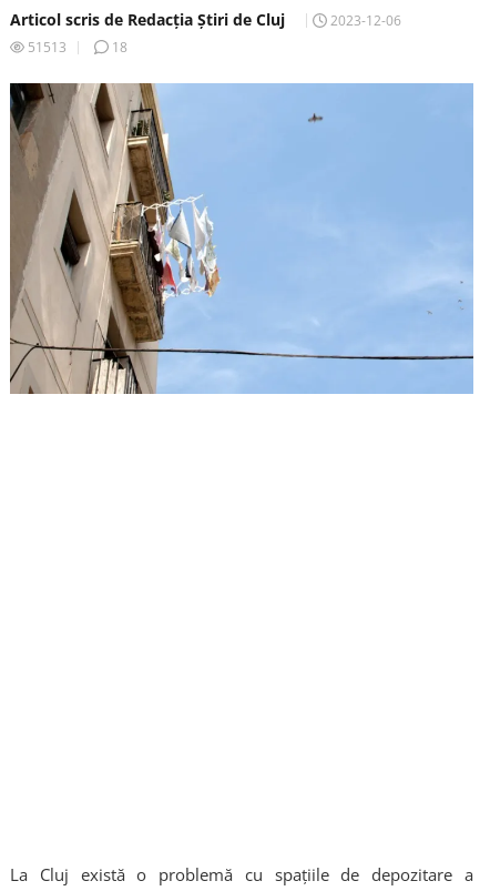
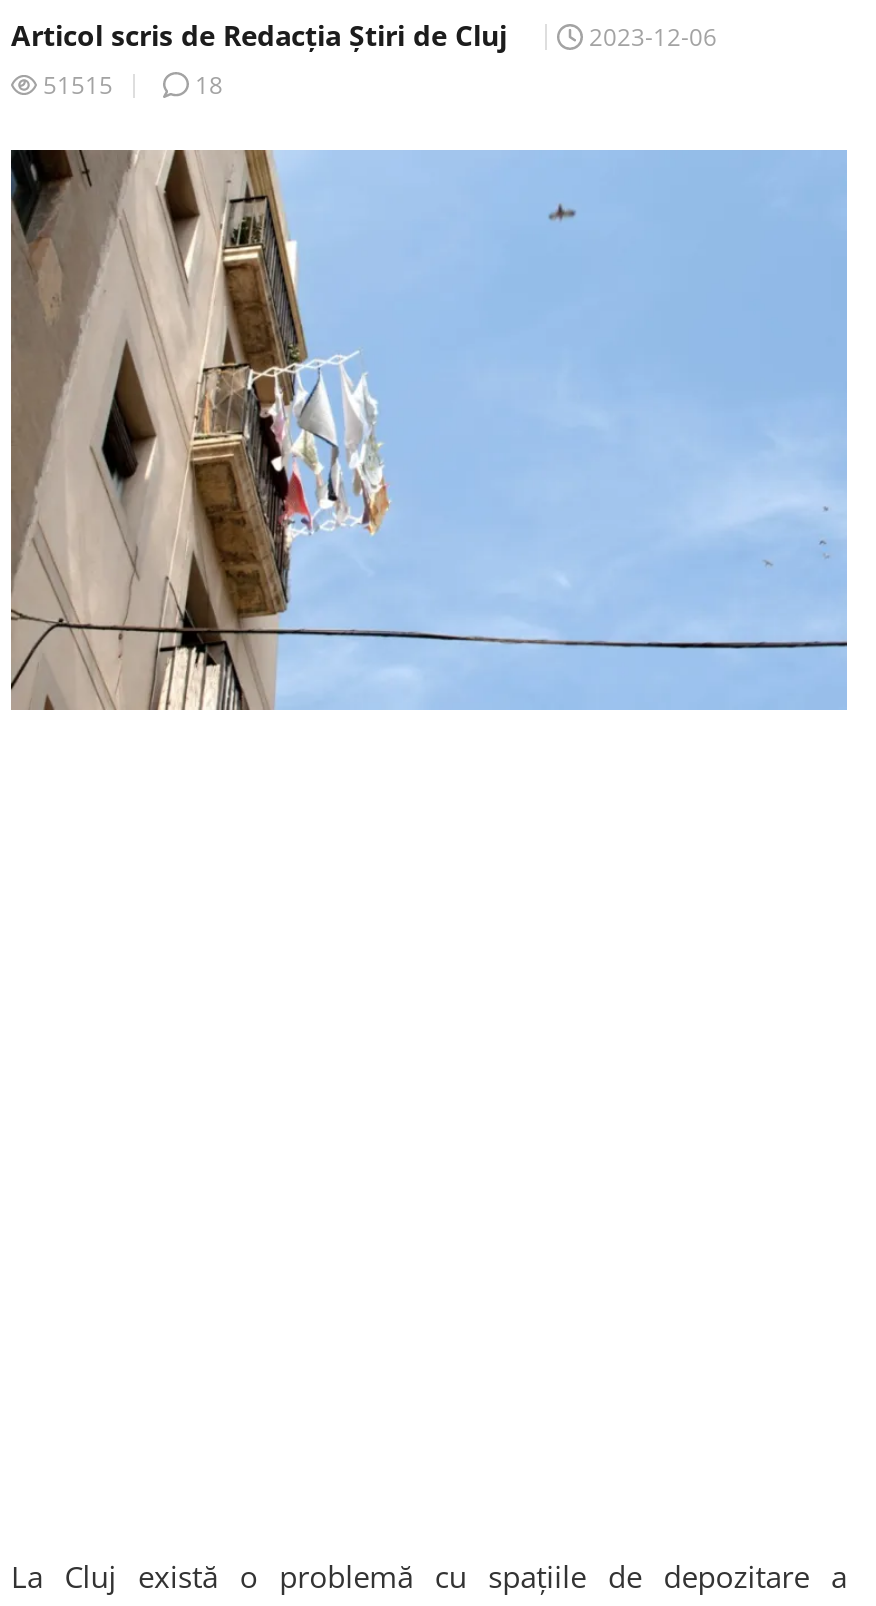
- 51513
+ 51515
